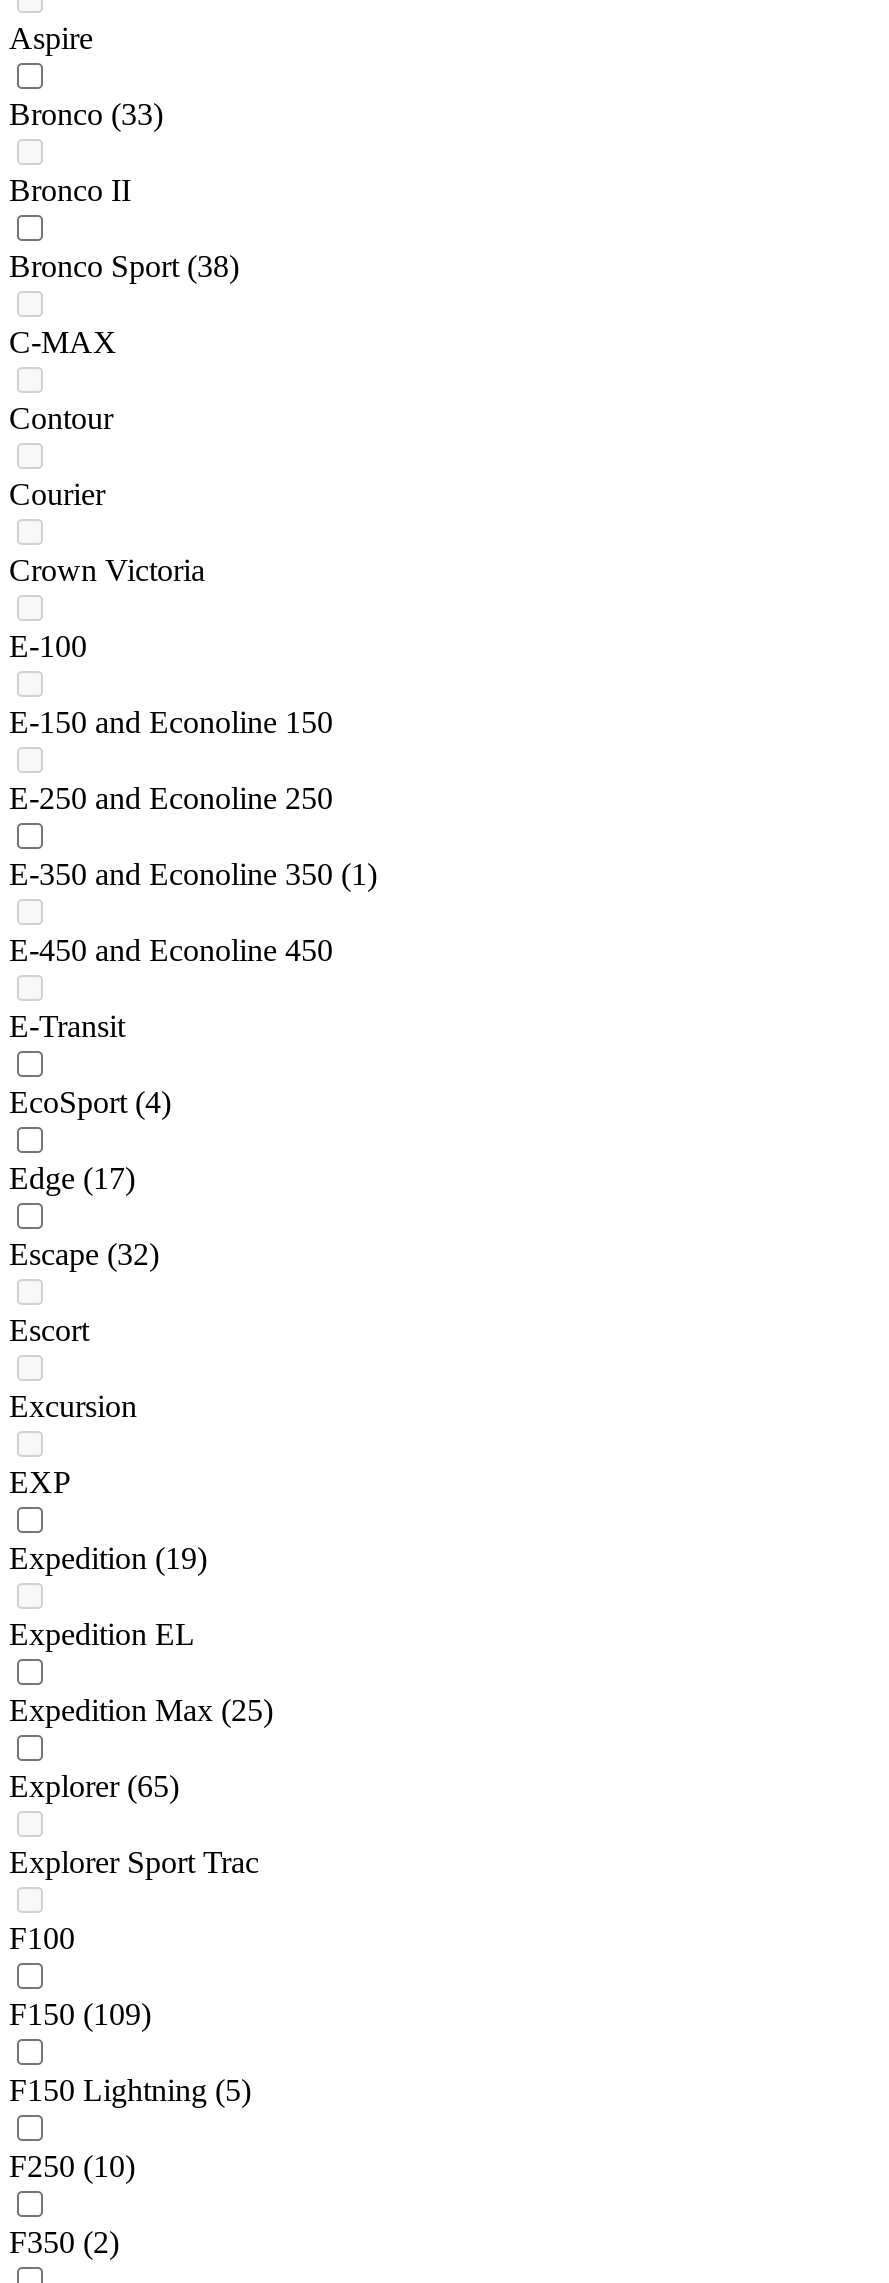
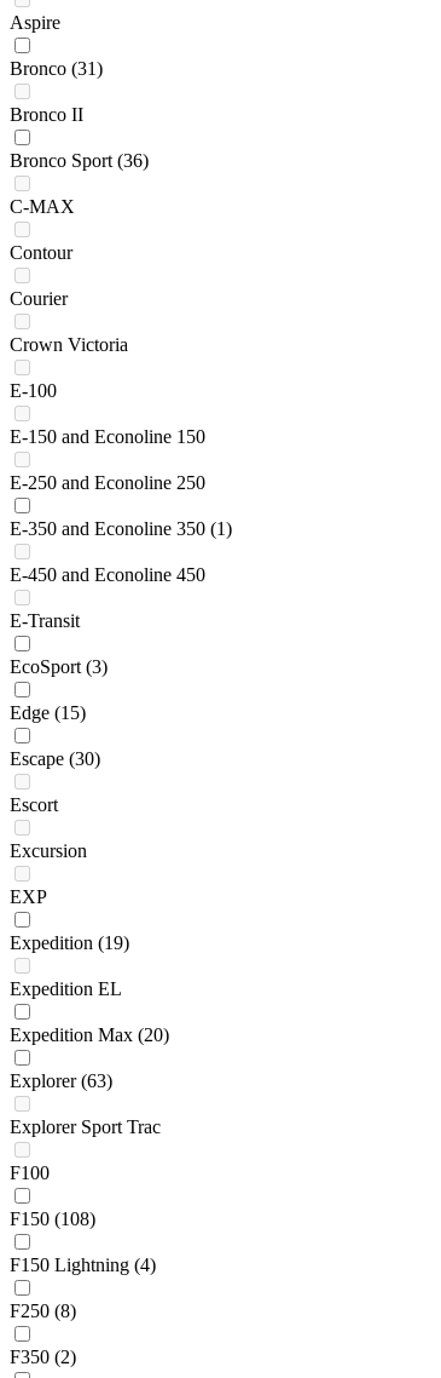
- Bronco (33)
+ Bronco (31)

- Bronco Sport (38)
+ Bronco Sport (36)

- EcoSport (4)
+ EcoSport (3)

- Edge (17)
+ Edge (15)

- Escape (32)
+ Escape (30)

- Expedition Max (25)
+ Expedition Max (20)

- Explorer (65)
+ Explorer (63)

- F150 (109)
+ F150 (108)

- F150 Lightning (5)
+ F150 Lightning (4)

- F250 (10)
+ F250 (8)
